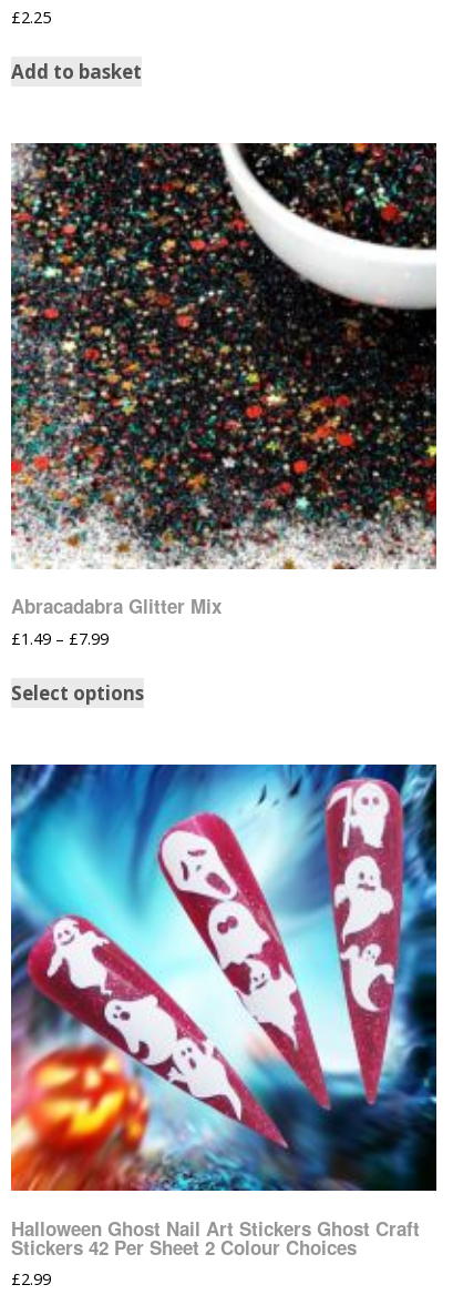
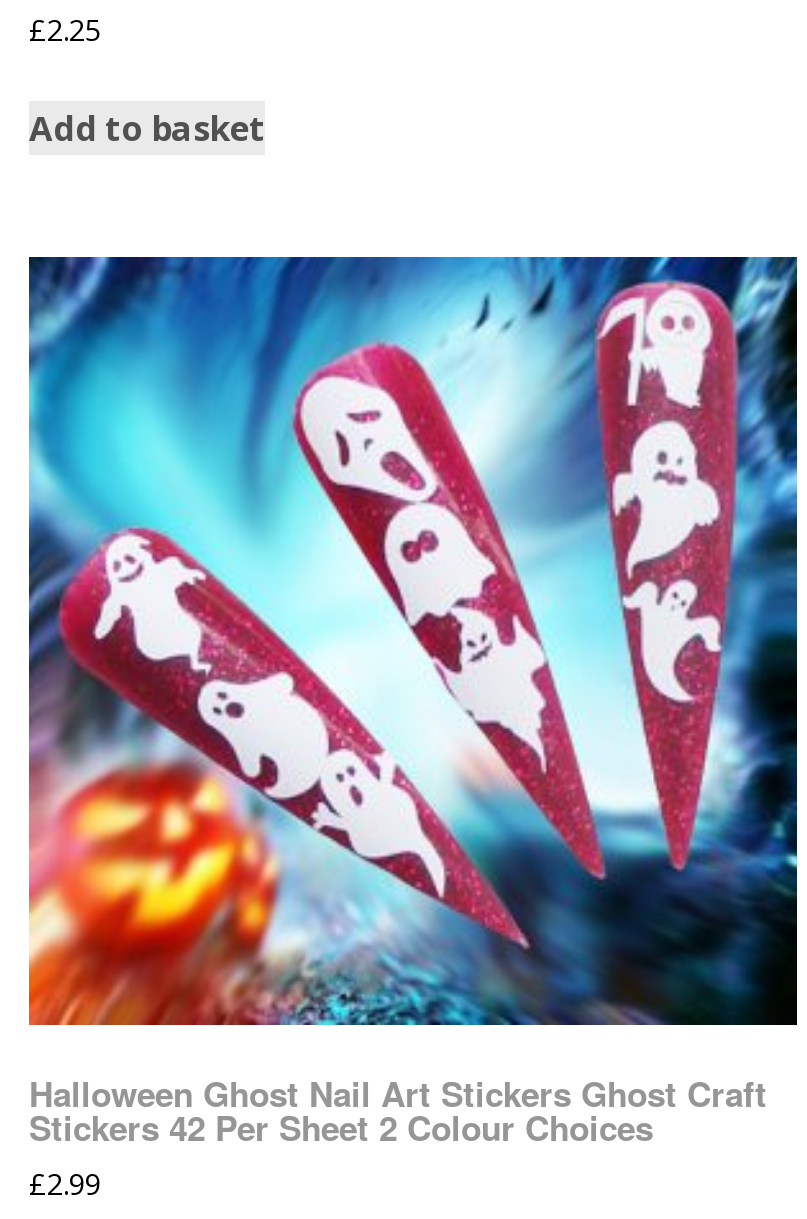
- [image]
- Abracadabra Glitter Mix
- £1.49 – £7.99
- Select options
